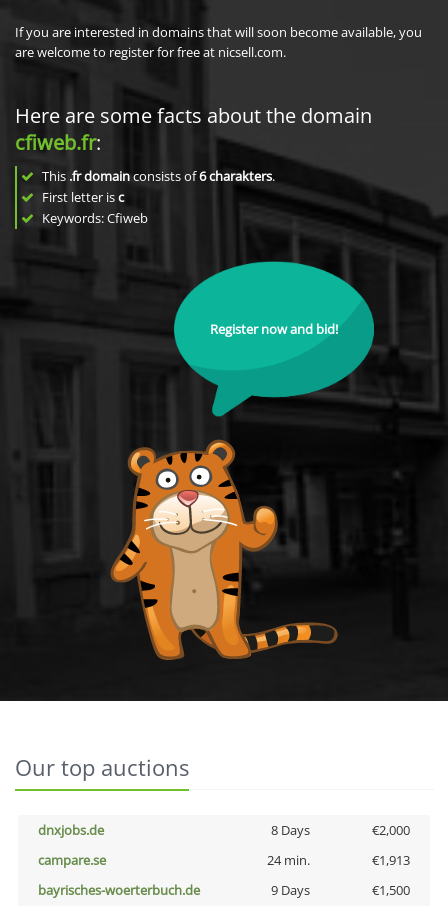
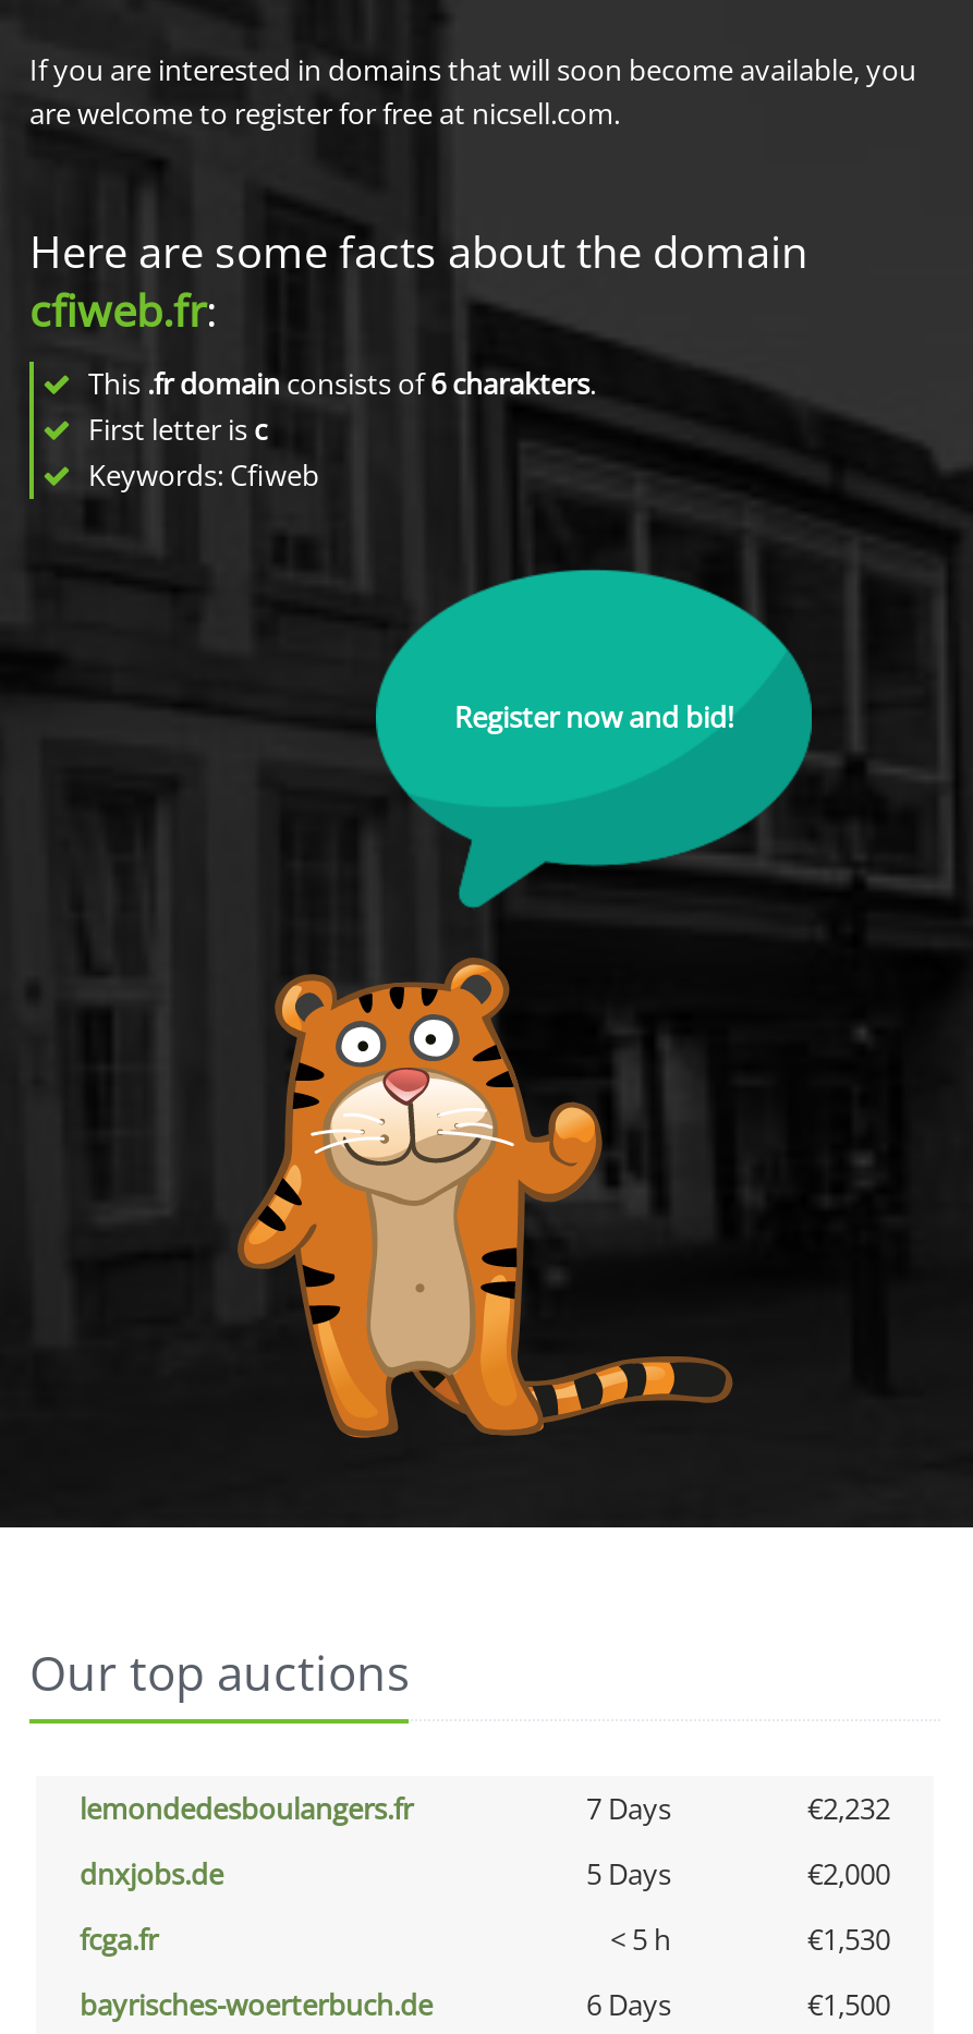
+ lemondedesboulangers.fr
+ 7 Days
+ €2,232

- 8 Days
+ 5 Days

- campare.se
- 24 min.
- €1,913
+ fcga.fr
+ < 5 h
+ €1,530

- 9 Days
+ 6 Days
